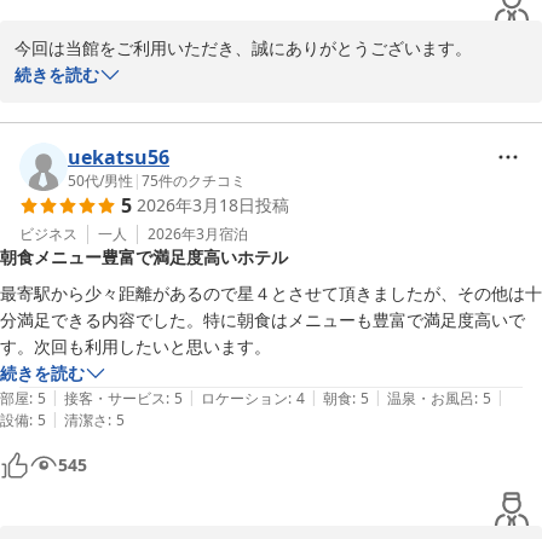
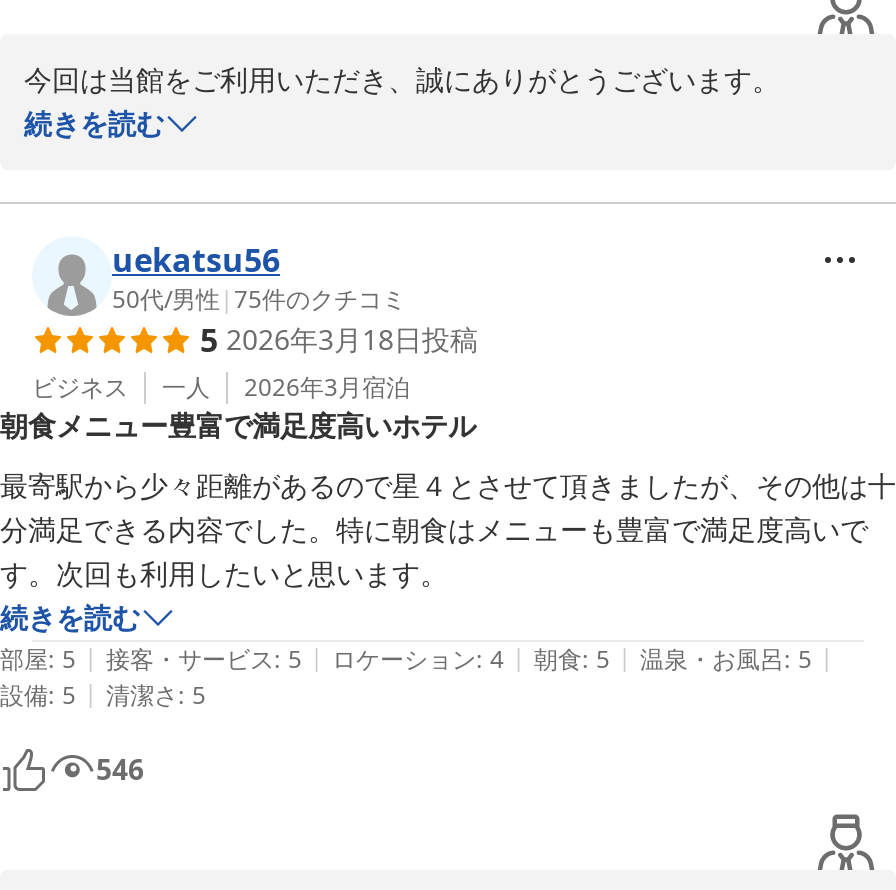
- 545
+ 546
